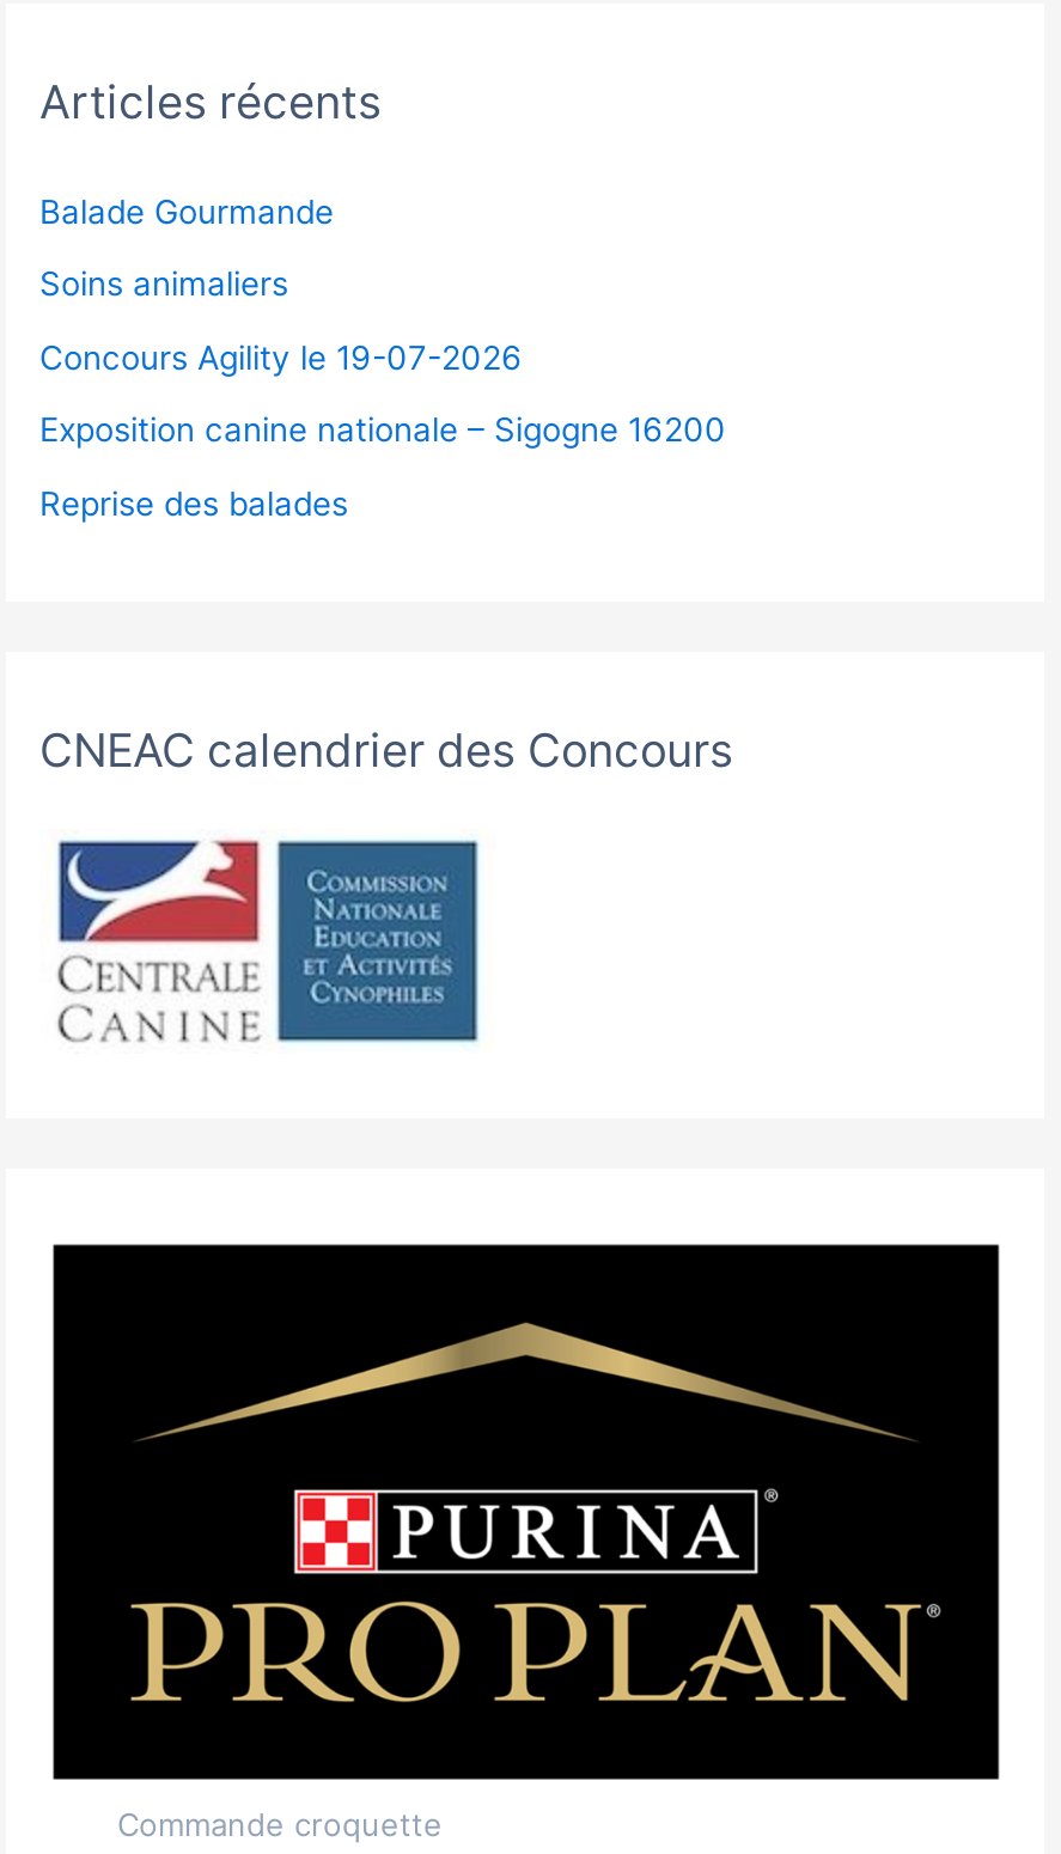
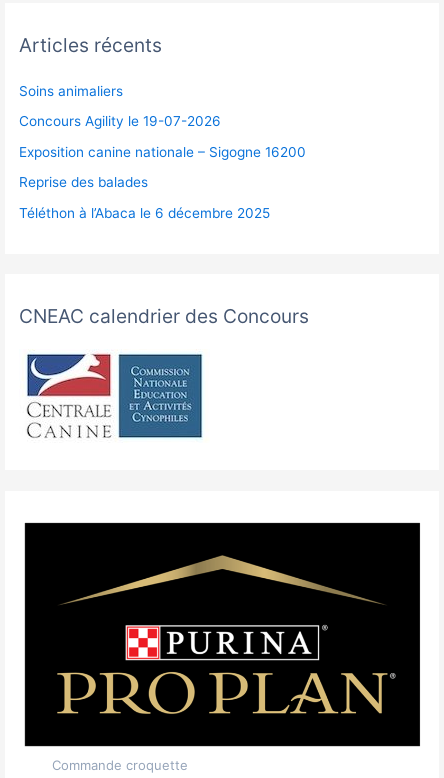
- Balade Gourmande

moved up: Soins animaliers | Concours Agility le 19-07-2026 | Exposition canine nationale – Sigogne 16200 | Reprise des balades

+ Téléthon à l’Abaca le 6 décembre 2025
